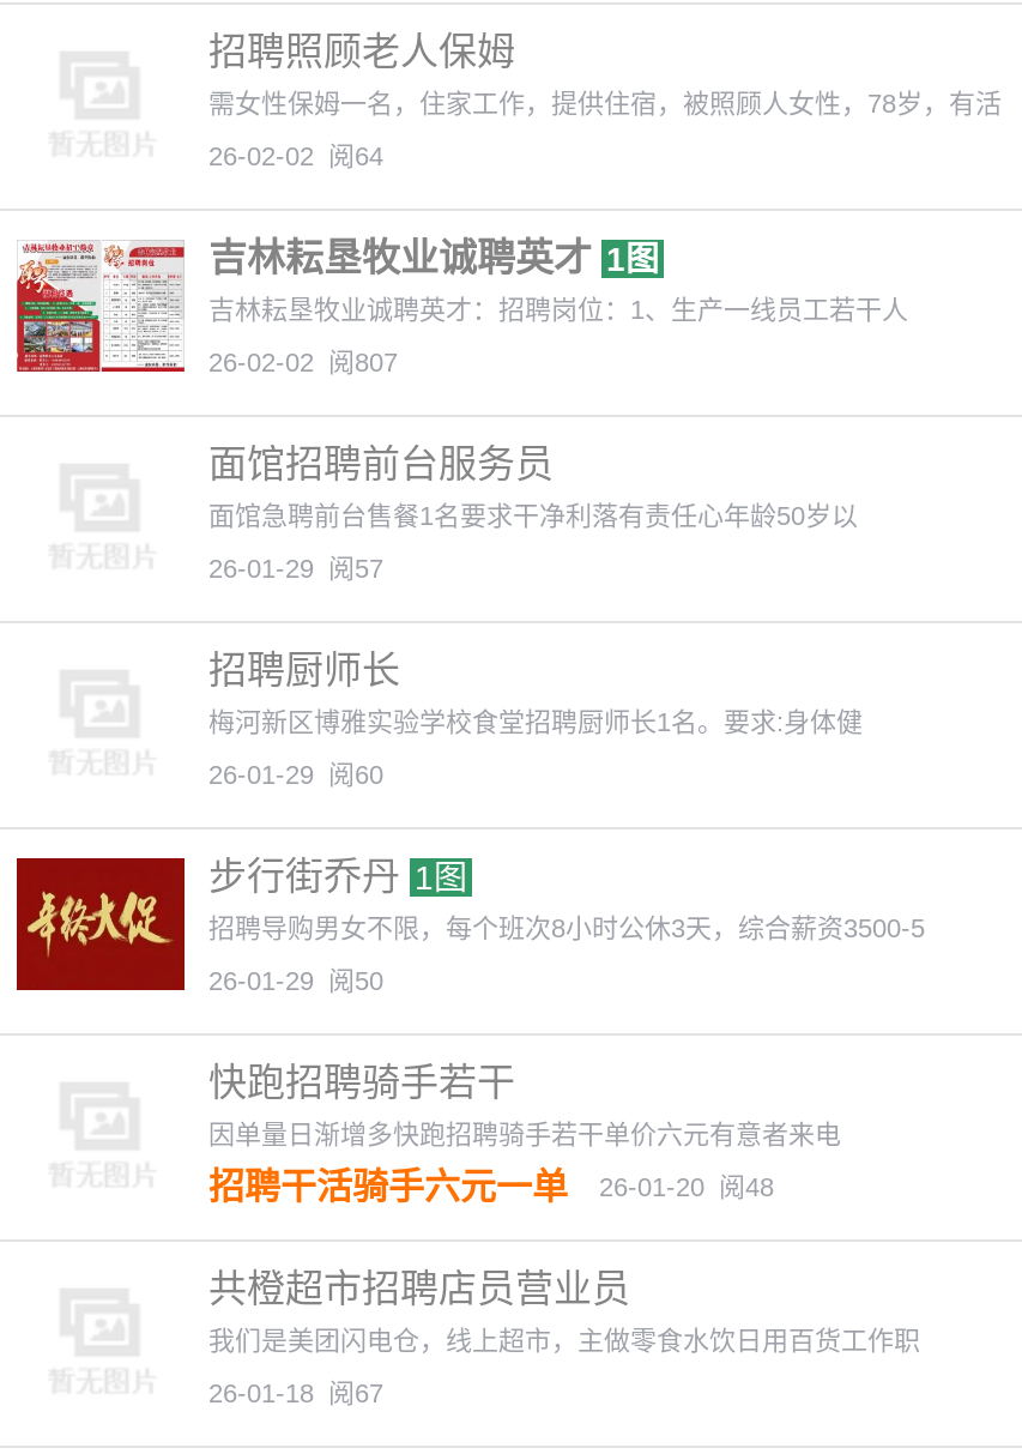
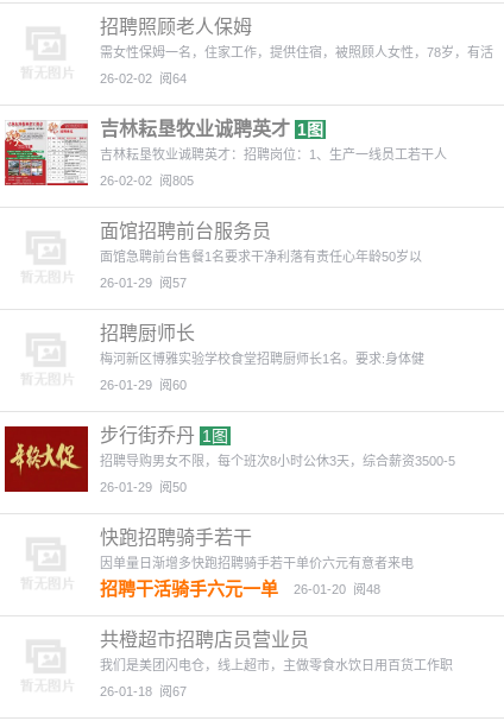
- 26-02-02 阅807
+ 26-02-02 阅805
